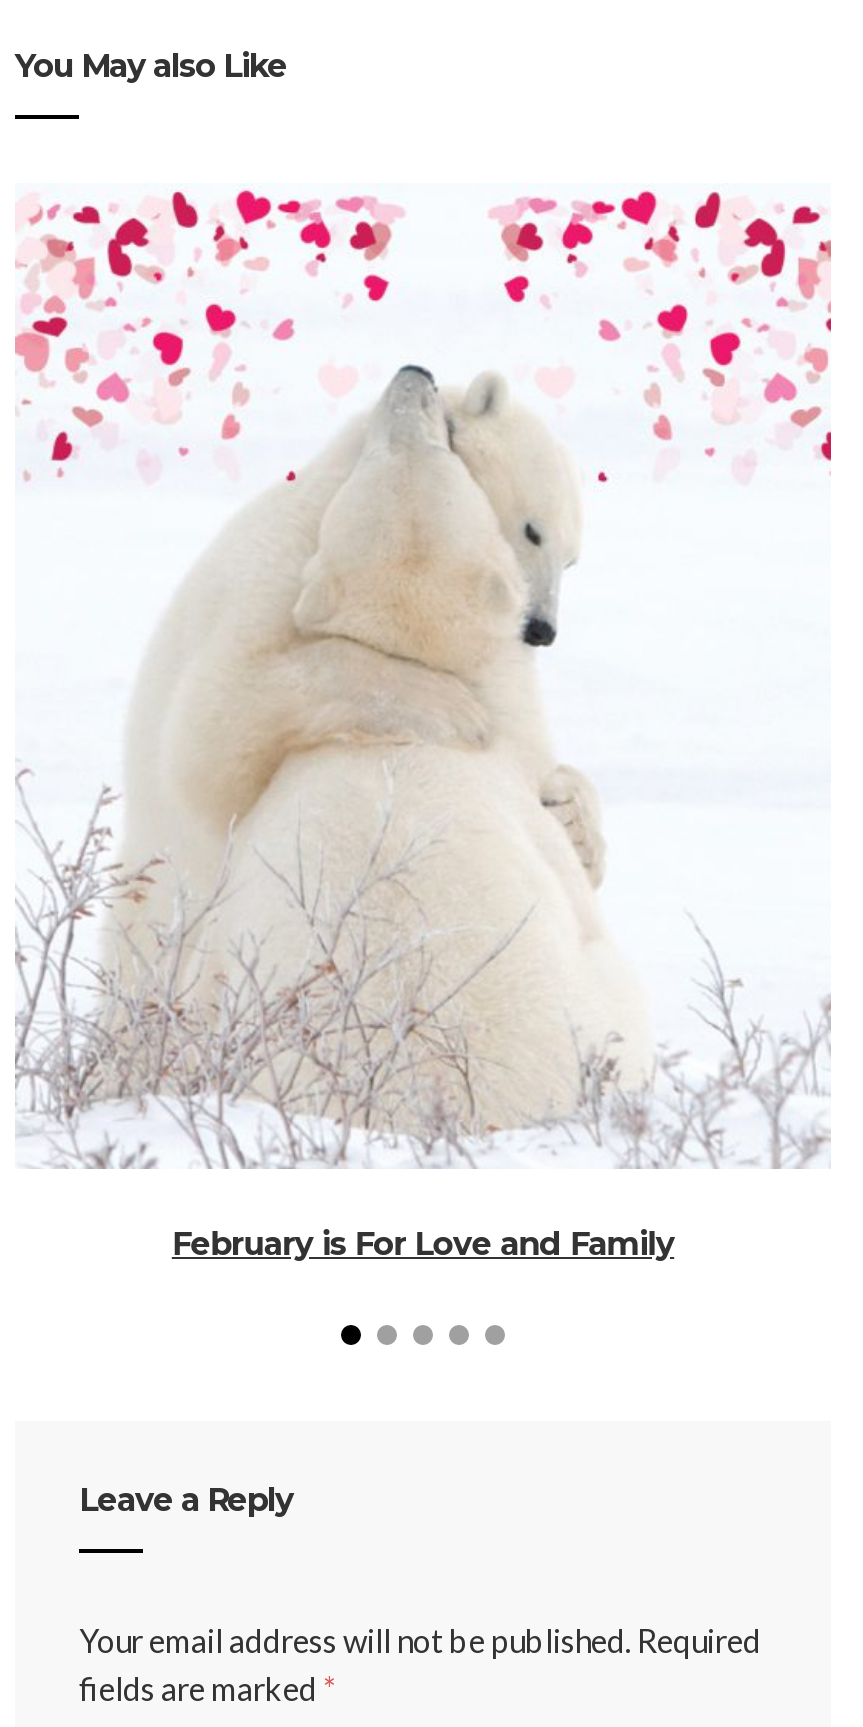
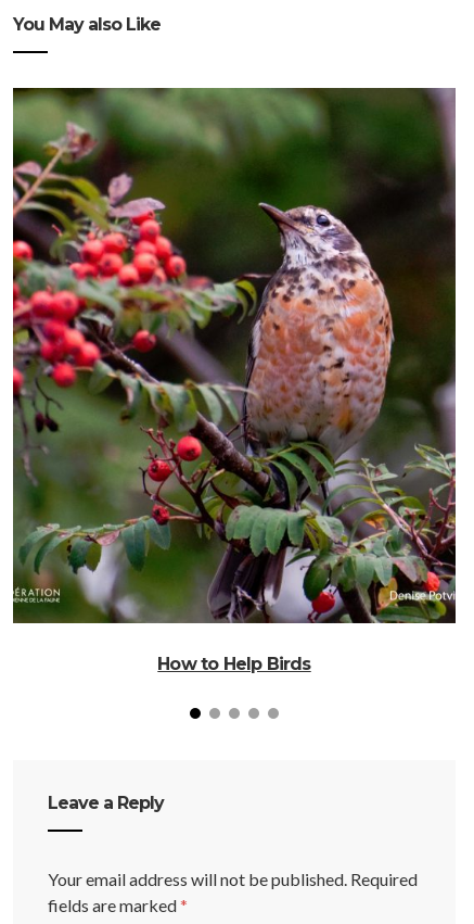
- [image]
- February is For Love and Family
+ [image]
+ How to Help Birds
